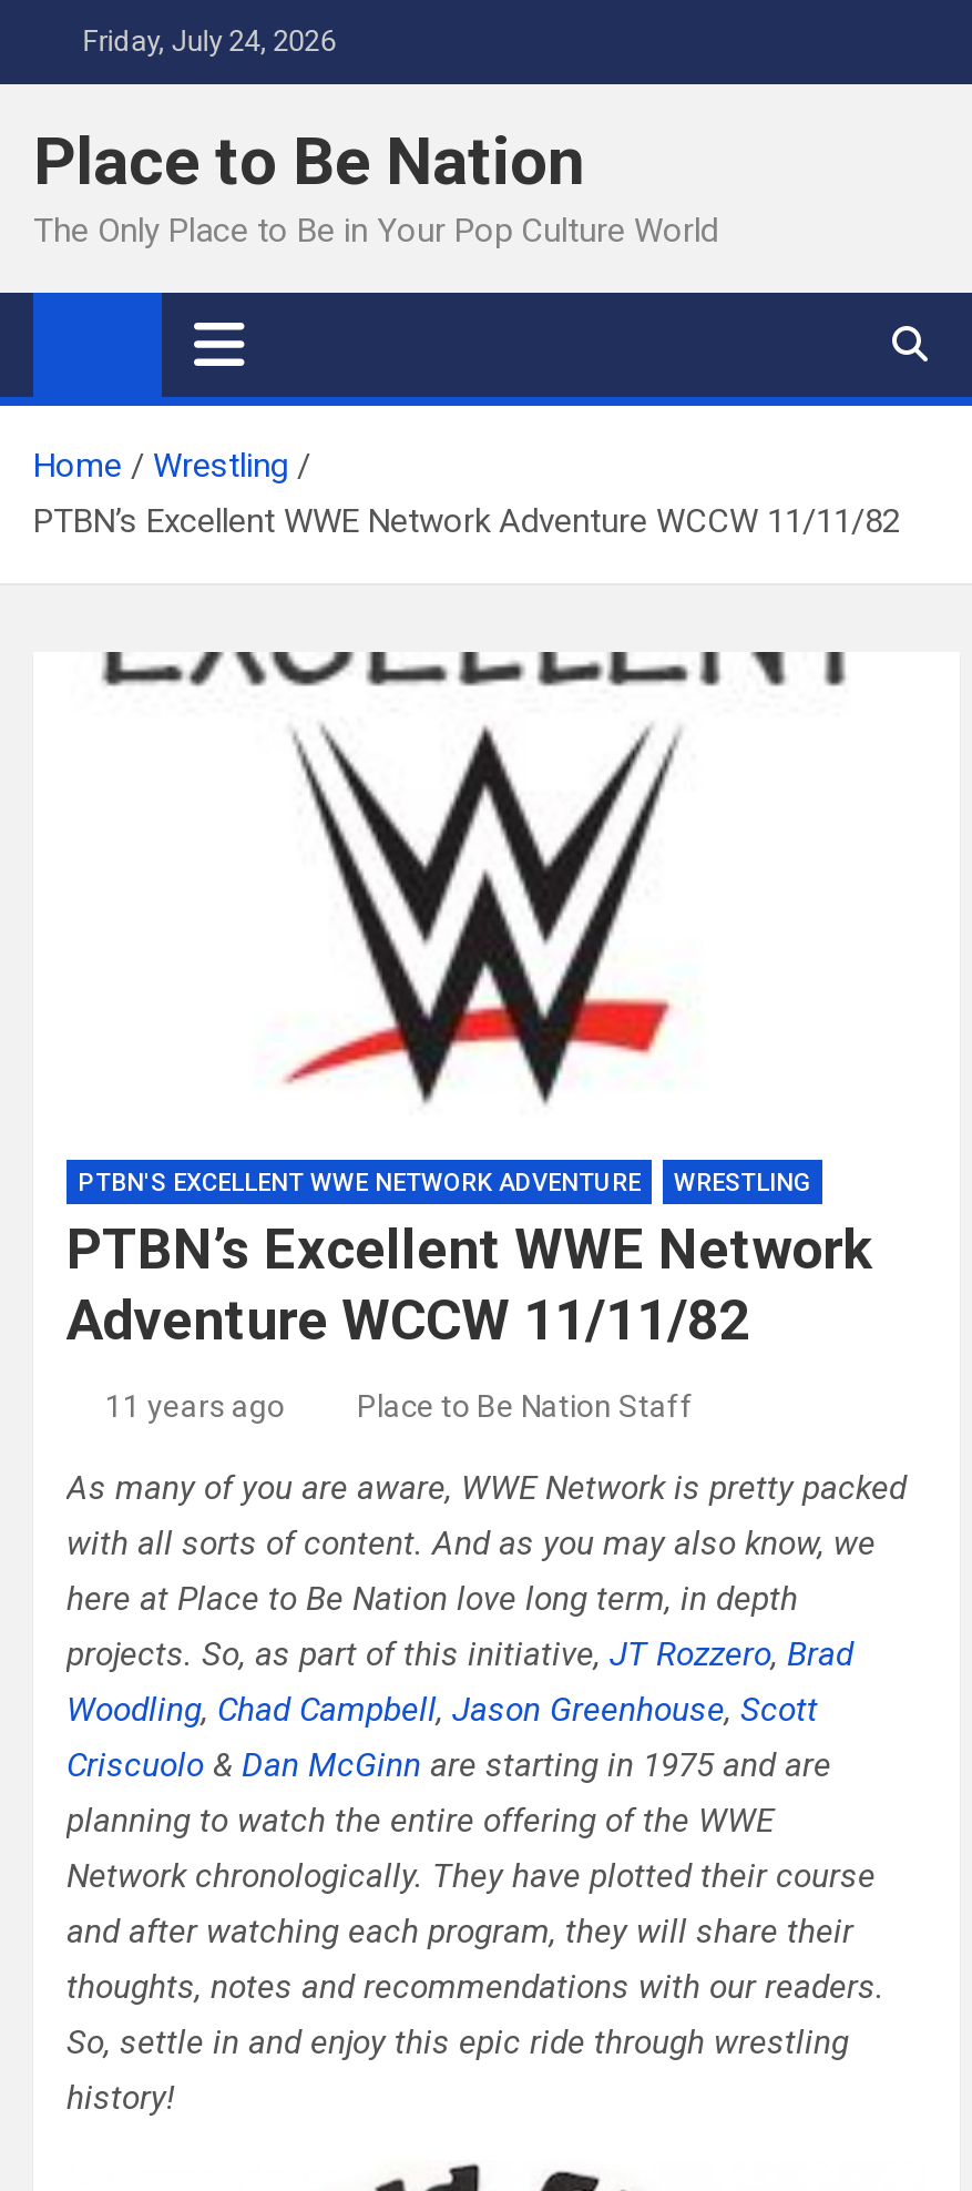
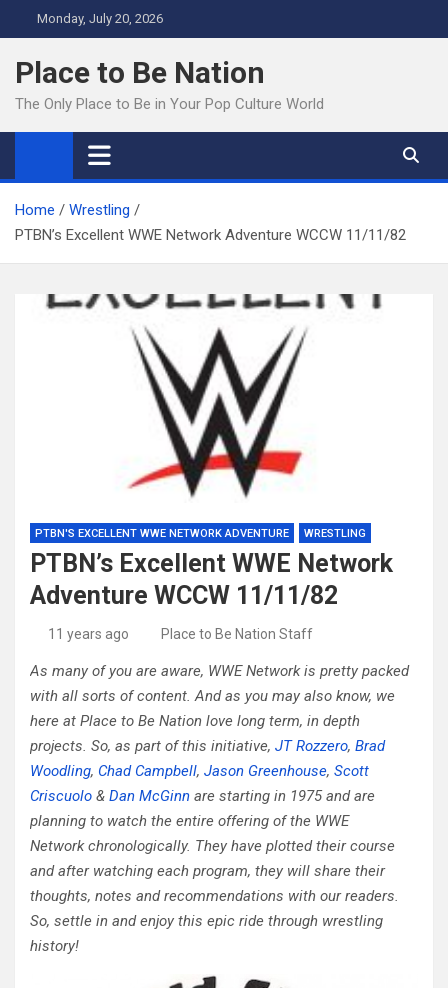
- Friday, July 24, 2026
+ Monday, July 20, 2026
